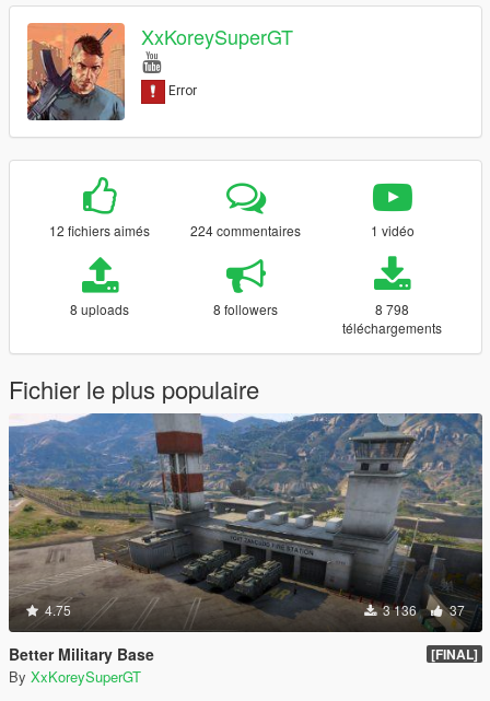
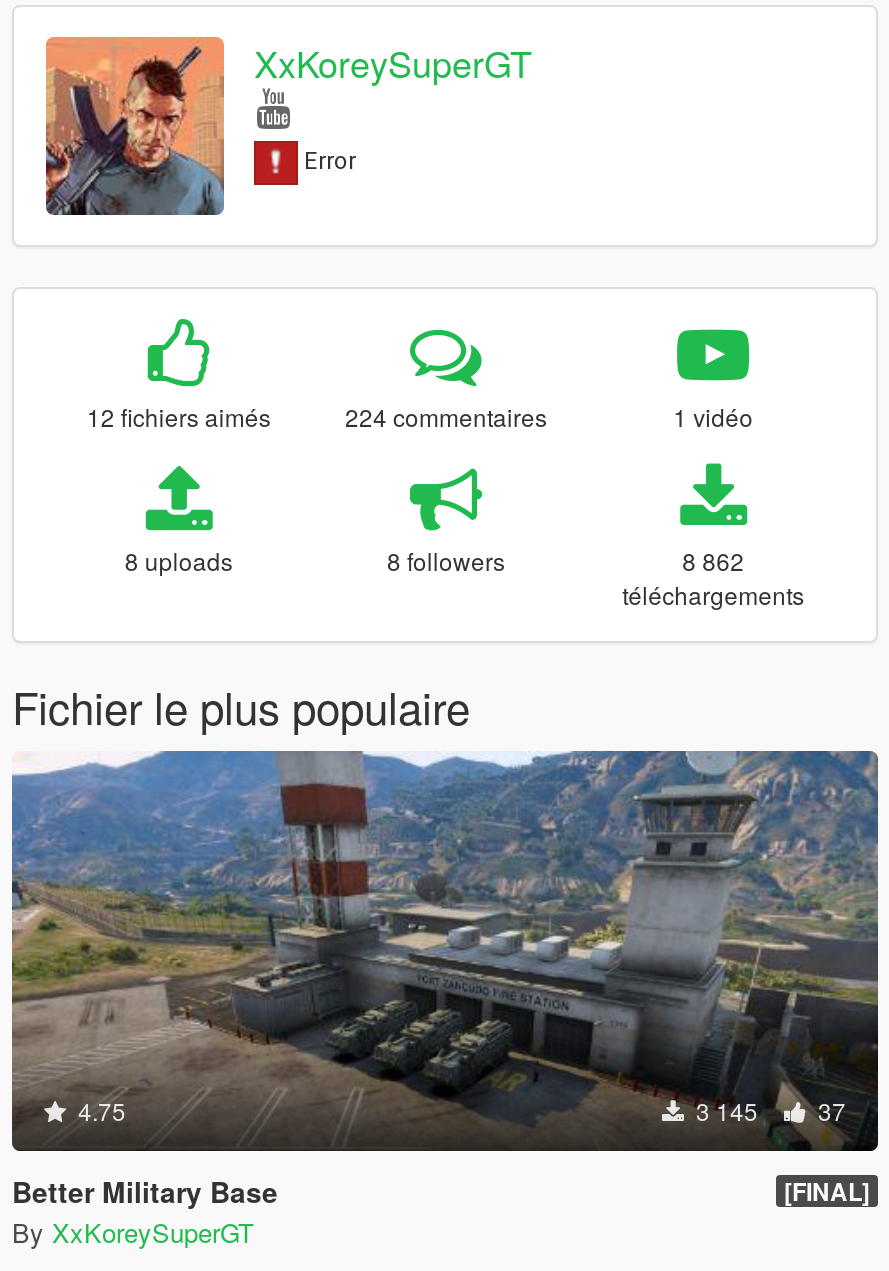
- 8 798
+ 8 862

- 3 136 37
+ 3 145 37
